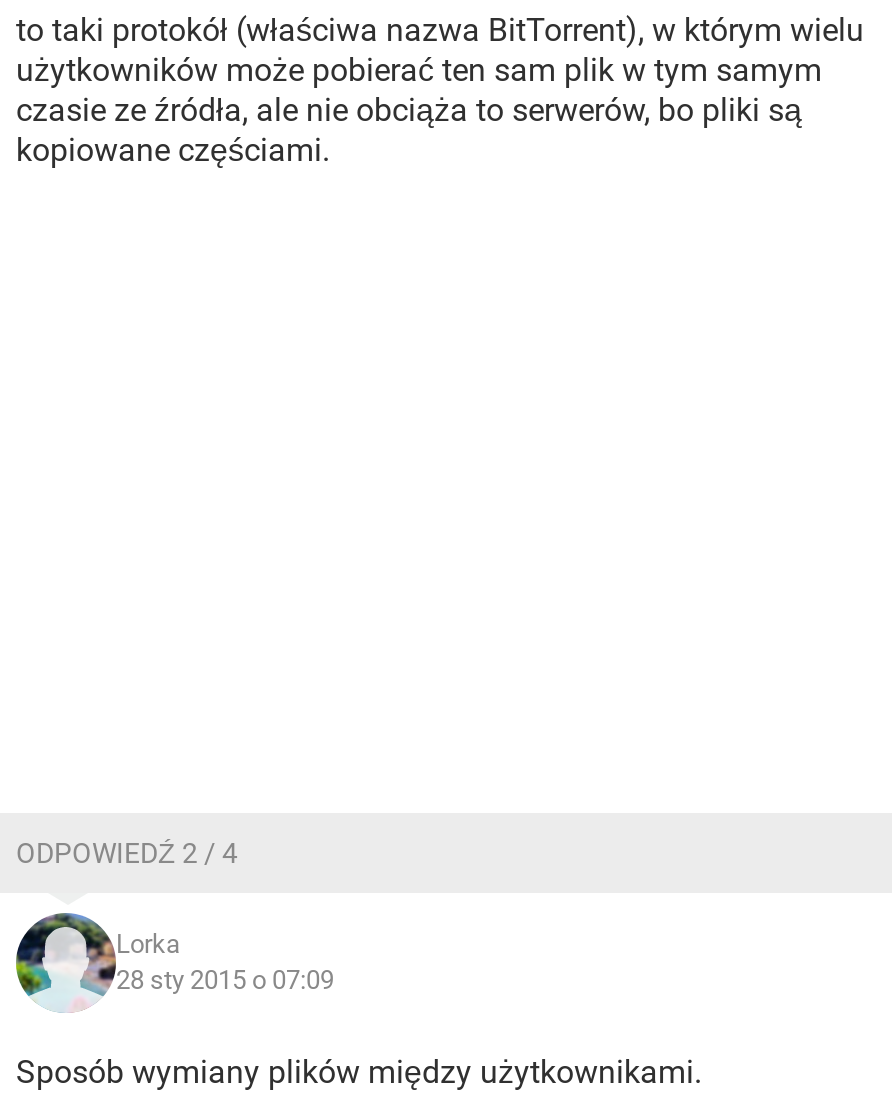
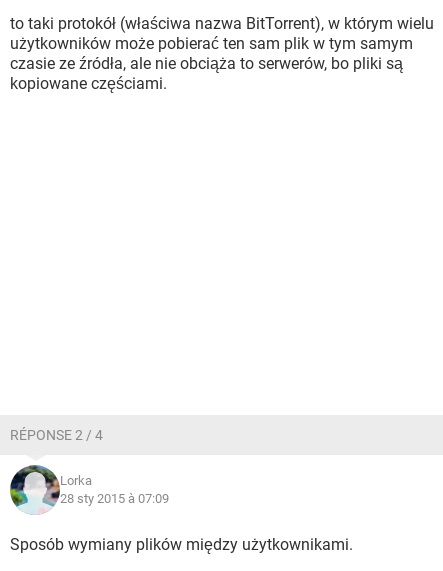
- ODPOWIEDŹ 2 / 4
+ RÉPONSE 2 / 4

- 28 sty 2015 o 07:09
+ 28 sty 2015 à 07:09
